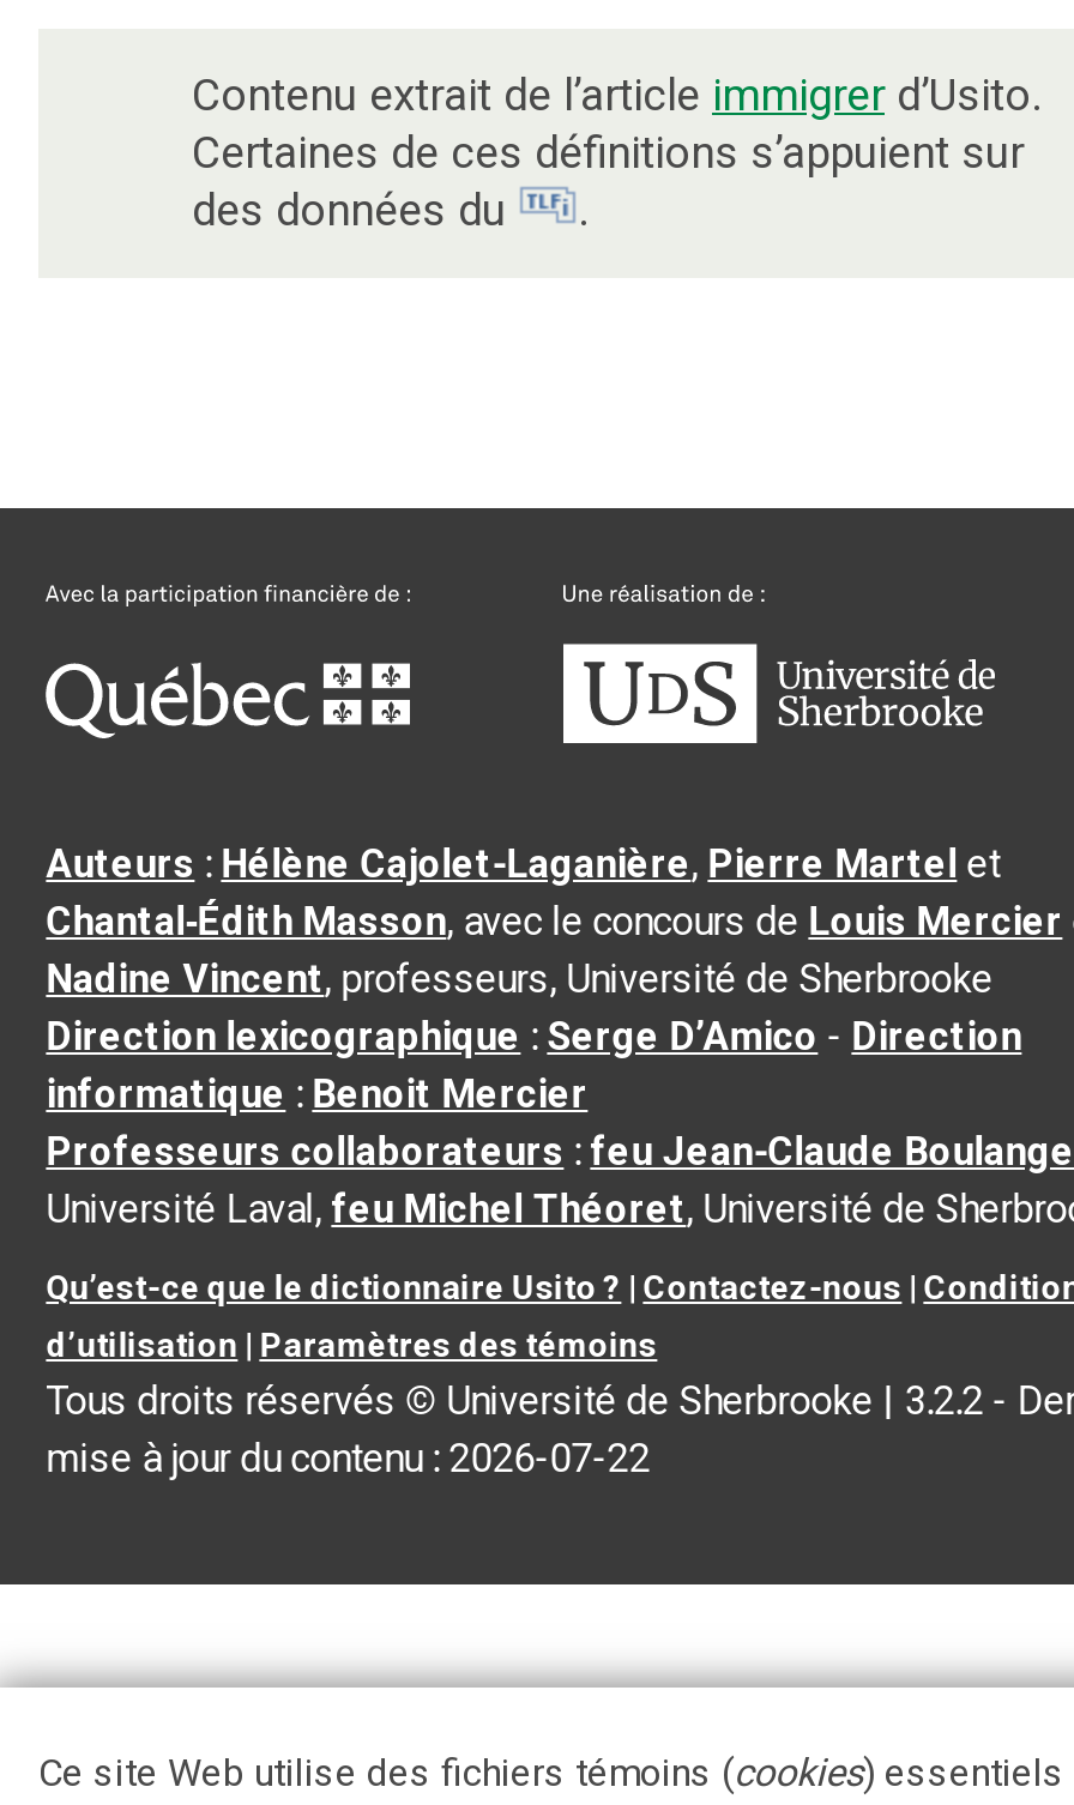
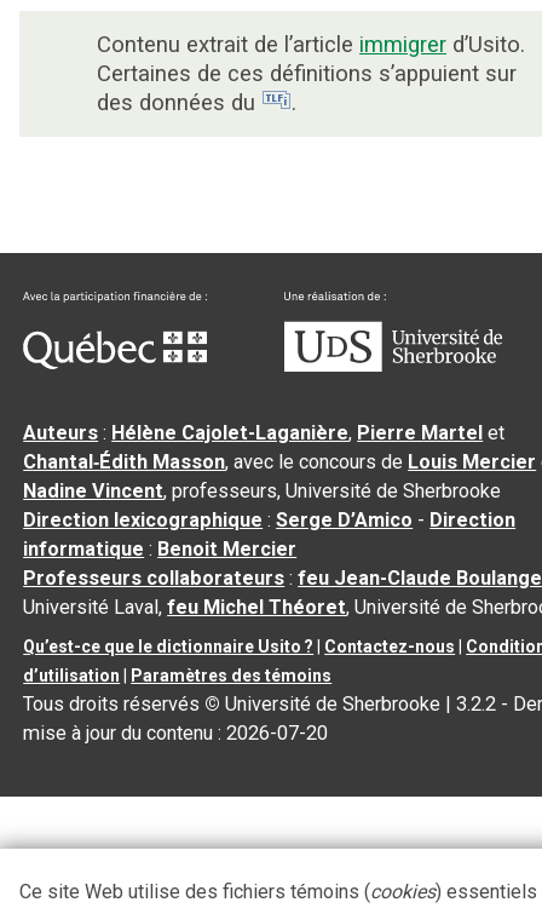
- mise à jour du contenu : 2026-07-22
+ mise à jour du contenu : 2026-07-20
